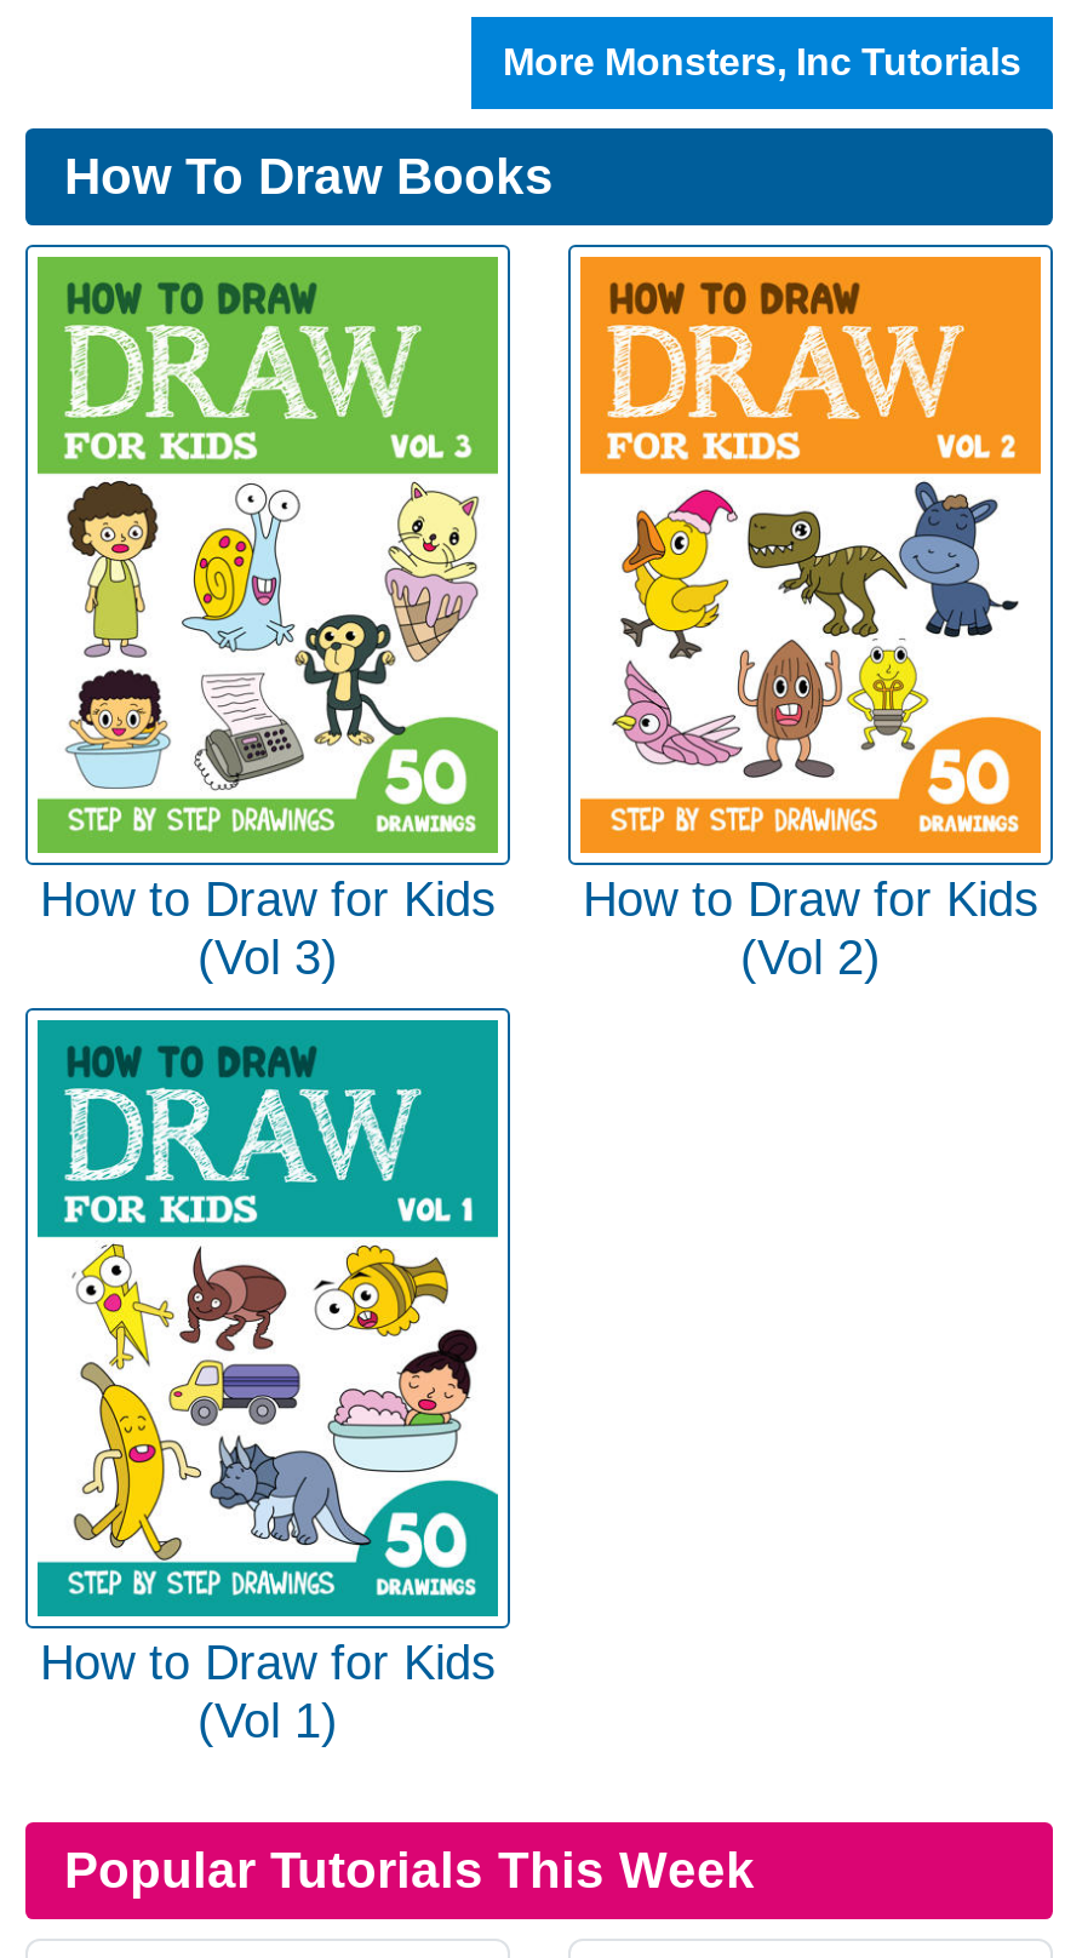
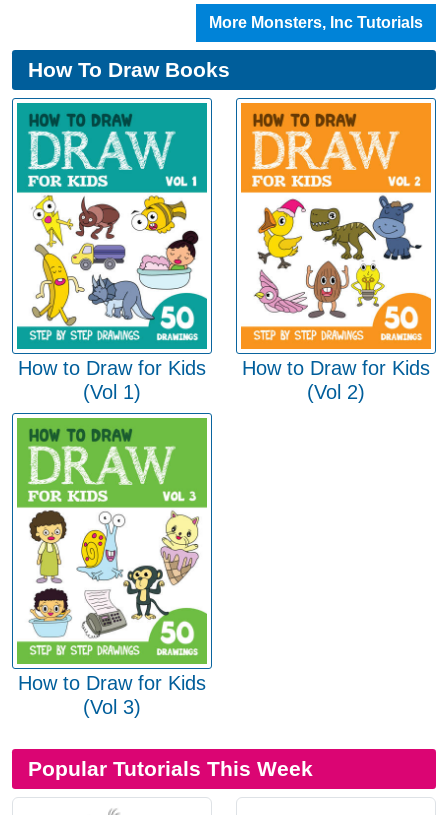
moved down: [image]

- (Vol 3)
+ (Vol 1)

moved up: [image]

- (Vol 1)
+ (Vol 3)
